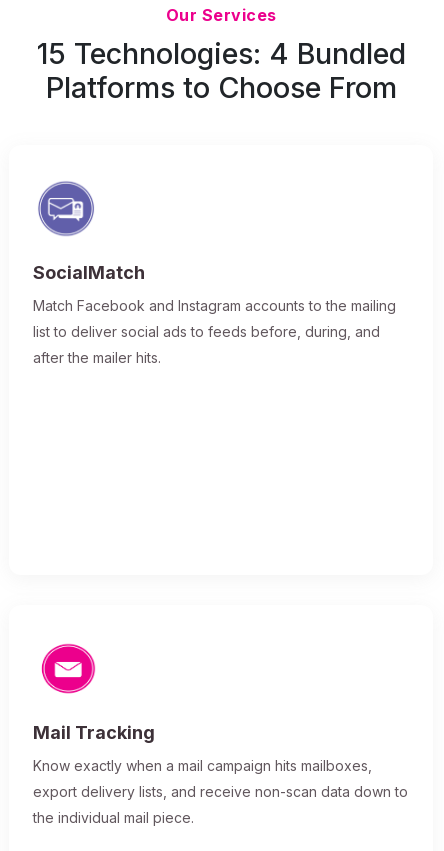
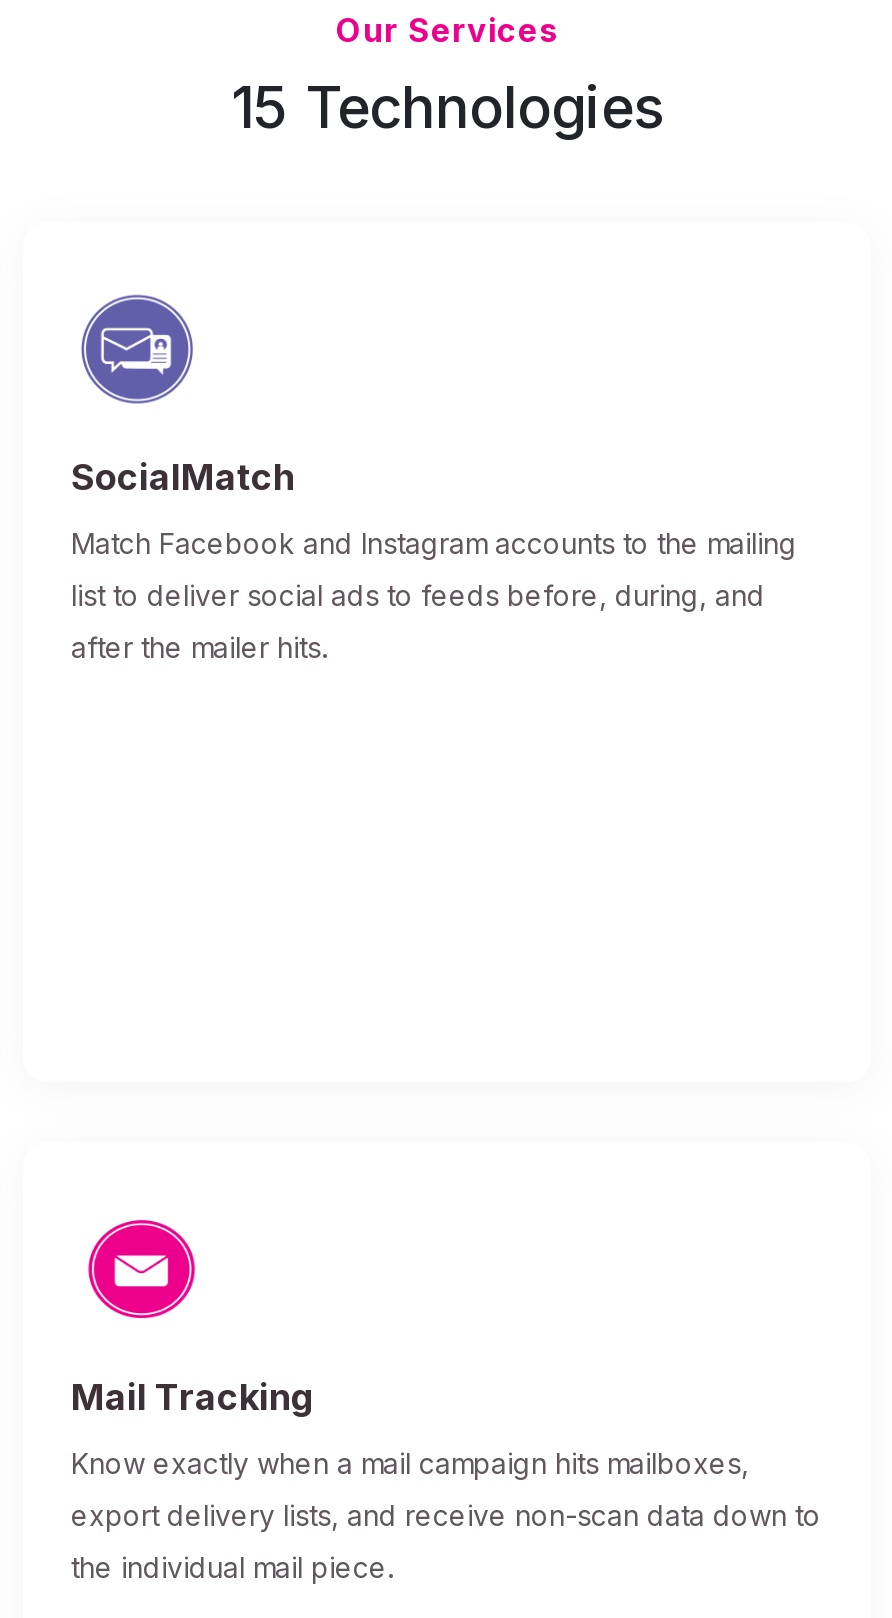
- 15 Technologies: 4 Bundled
- Platforms to Choose From
+ 15 Technologies
